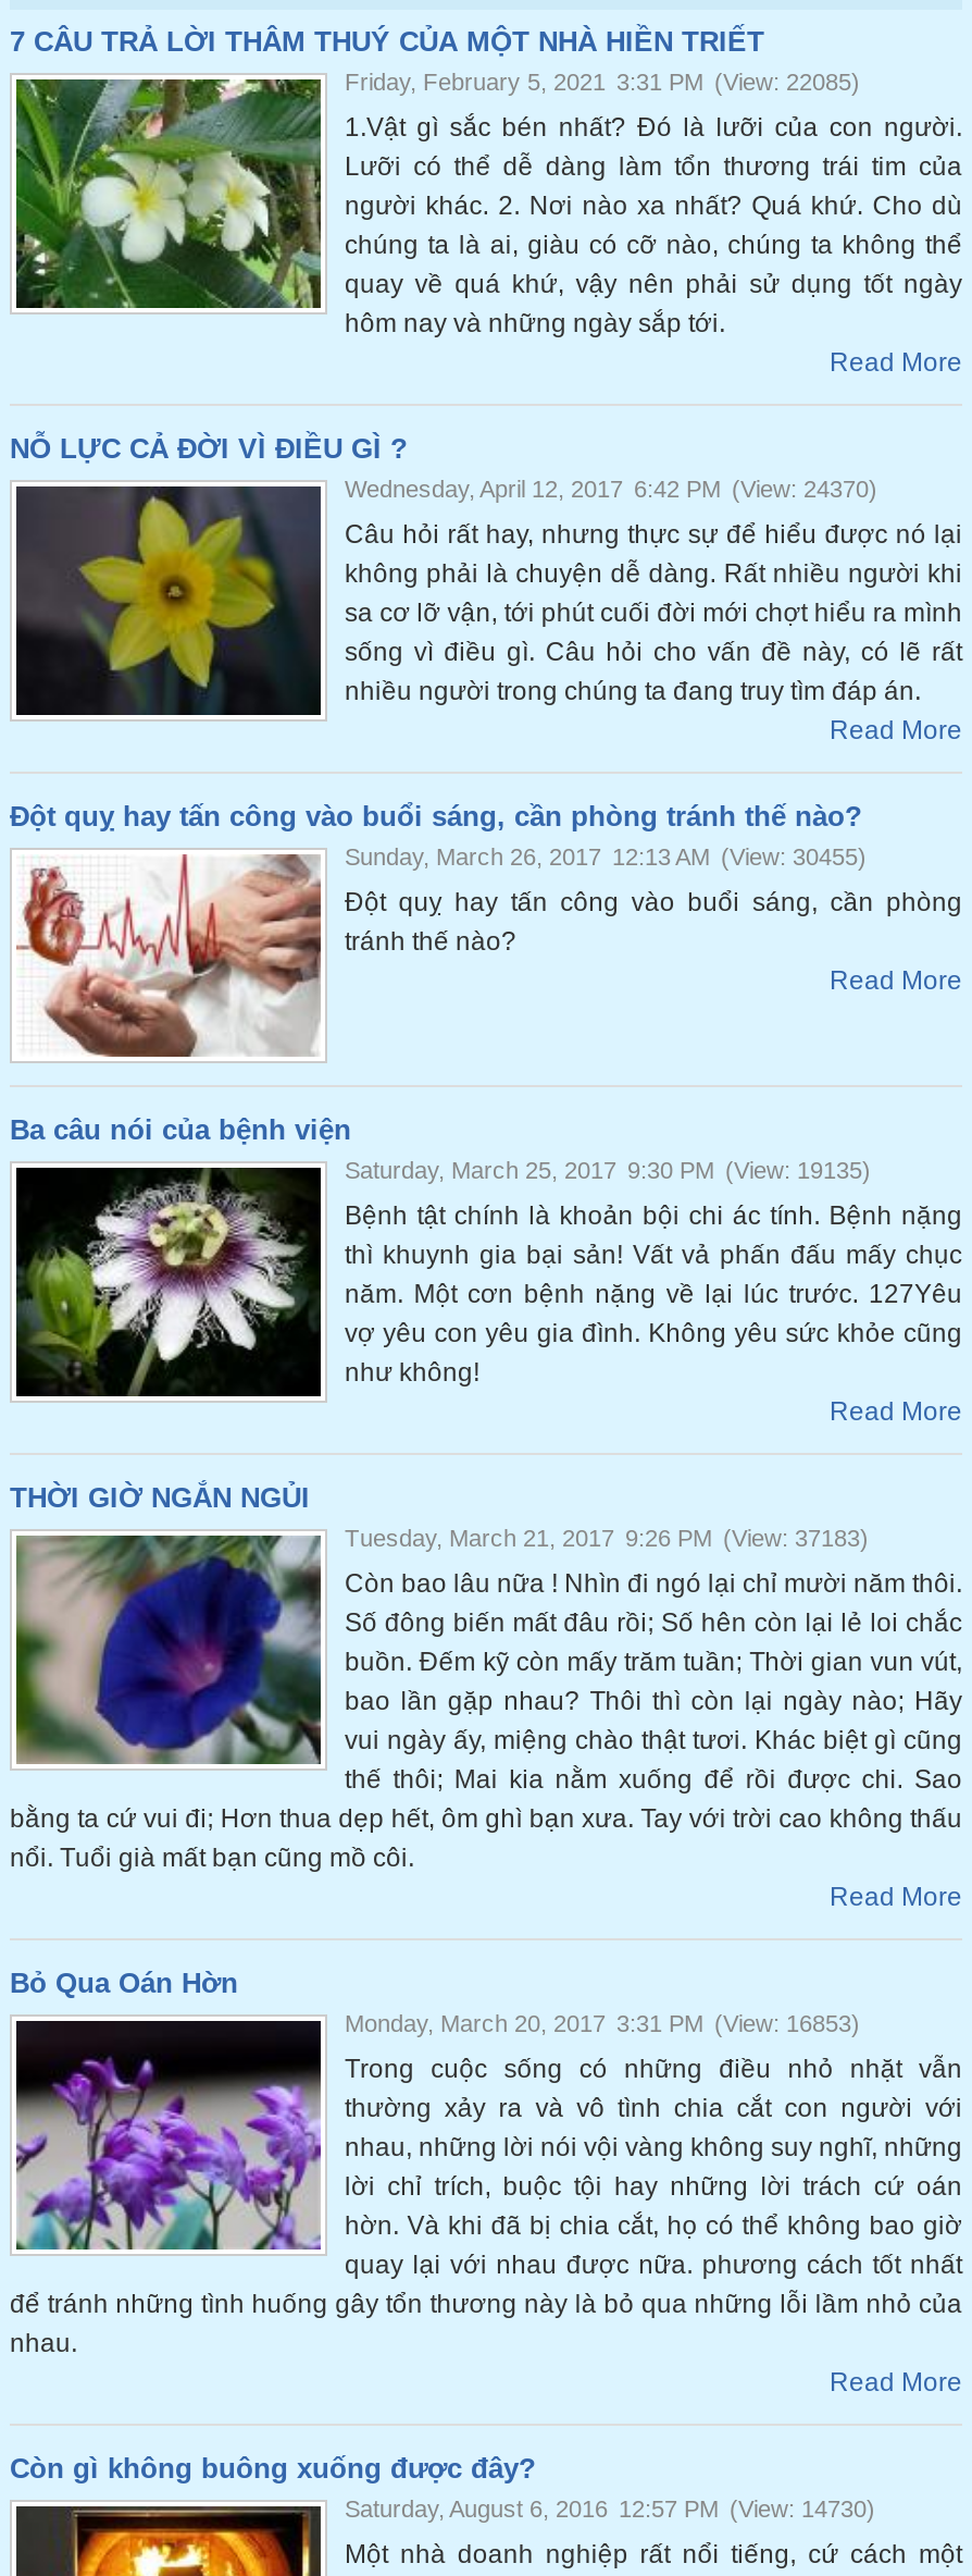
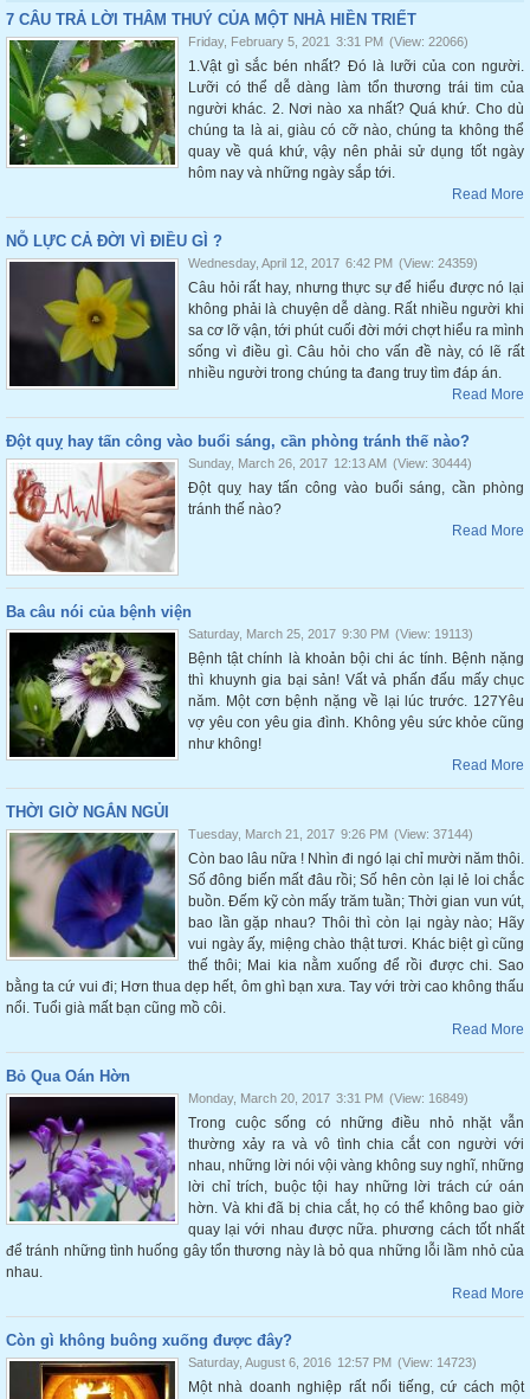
- Friday, February 5, 2021 3:31 PM (View: 22085)
+ Friday, February 5, 2021 3:31 PM (View: 22066)

- Wednesday, April 12, 2017 6:42 PM (View: 24370)
+ Wednesday, April 12, 2017 6:42 PM (View: 24359)

- Sunday, March 26, 2017 12:13 AM (View: 30455)
+ Sunday, March 26, 2017 12:13 AM (View: 30444)

- Saturday, March 25, 2017 9:30 PM (View: 19135)
+ Saturday, March 25, 2017 9:30 PM (View: 19113)

- Tuesday, March 21, 2017 9:26 PM (View: 37183)
+ Tuesday, March 21, 2017 9:26 PM (View: 37144)

- Monday, March 20, 2017 3:31 PM (View: 16853)
+ Monday, March 20, 2017 3:31 PM (View: 16849)

- Saturday, August 6, 2016 12:57 PM (View: 14730)
+ Saturday, August 6, 2016 12:57 PM (View: 14723)
